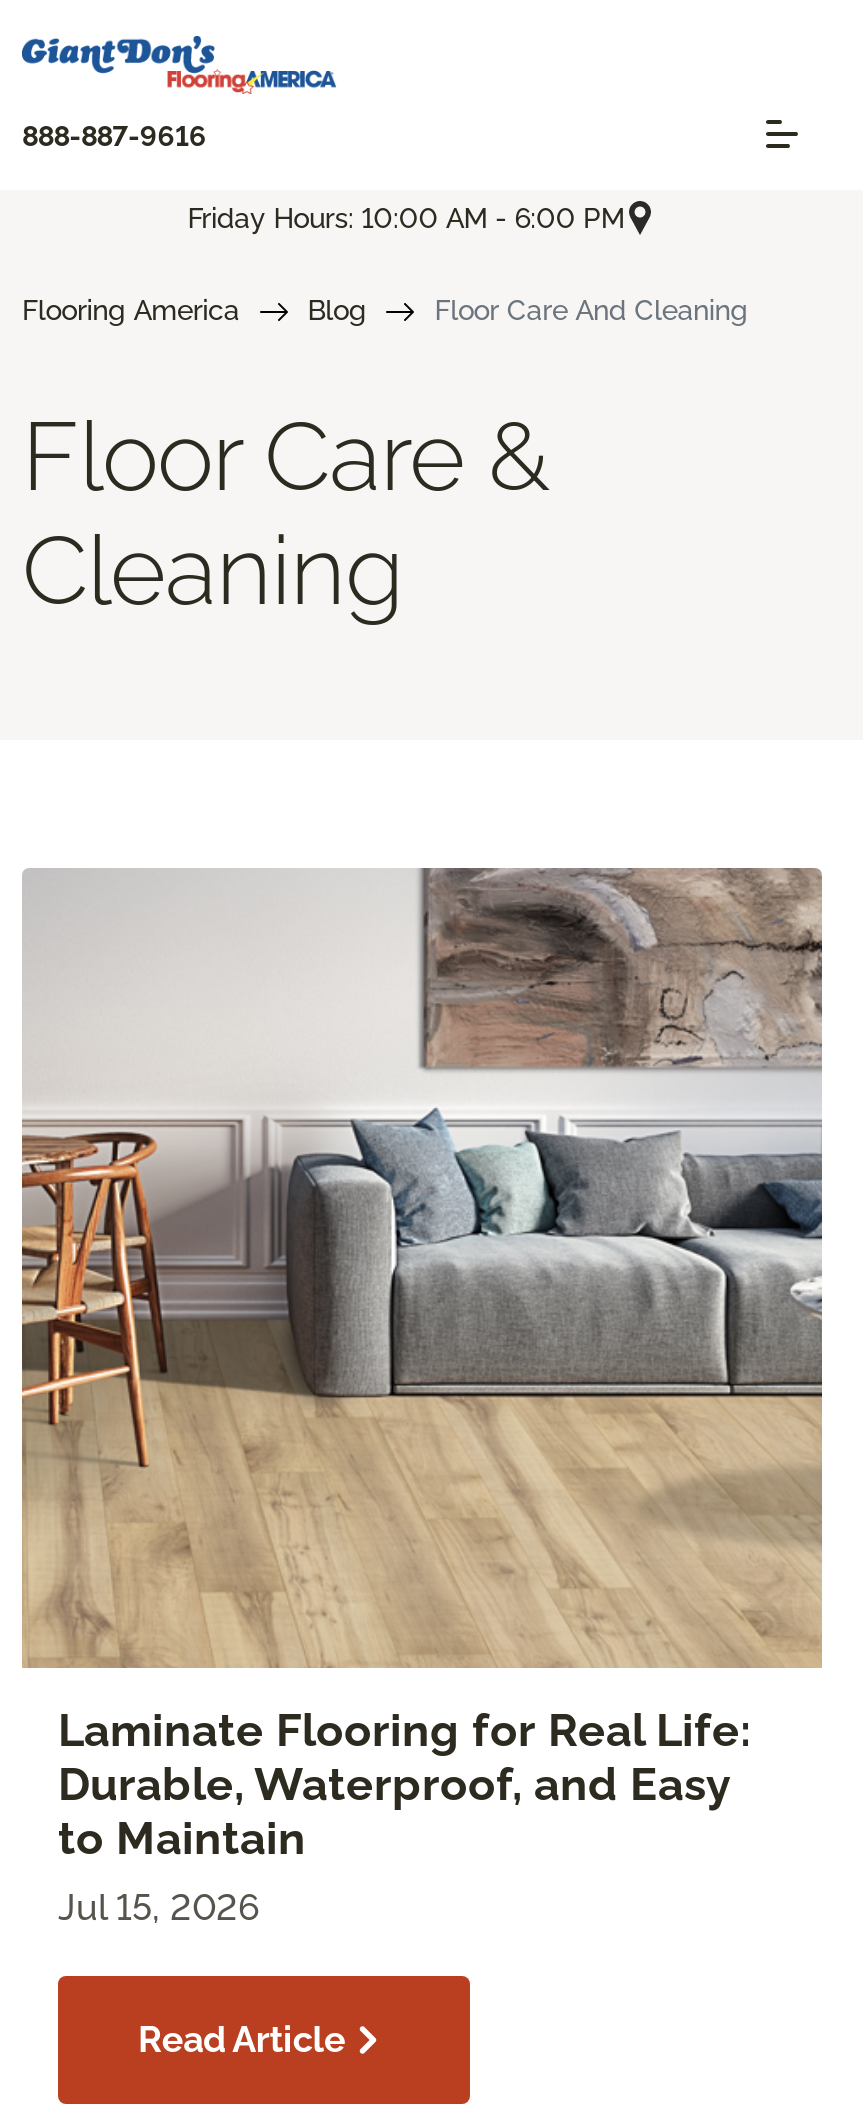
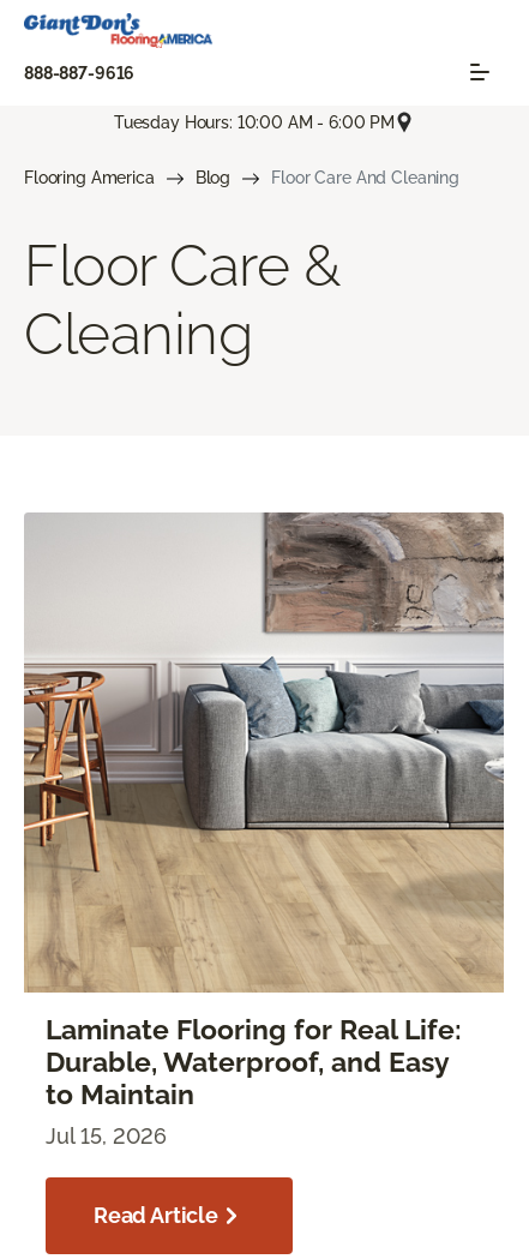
- Friday Hours: 10:00 AM - 6:00 PM
+ Tuesday Hours: 10:00 AM - 6:00 PM
